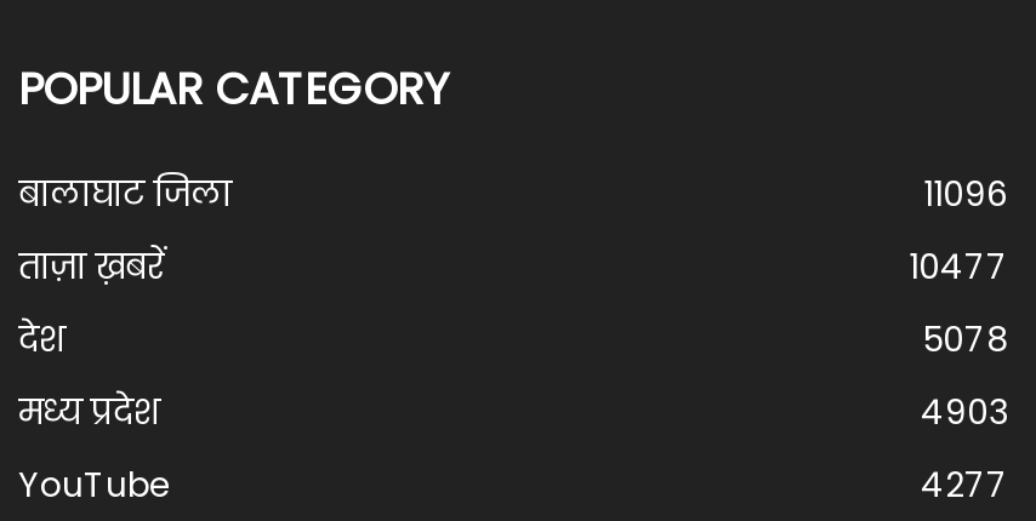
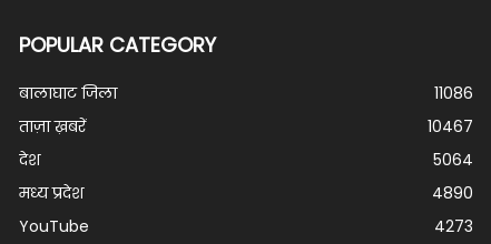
- 11096
+ 11086

- 10477
+ 10467

- 5078
+ 5064

- 4903
+ 4890

- 4277
+ 4273
